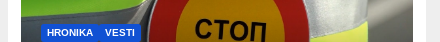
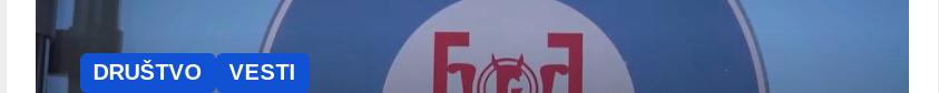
- HRONIKA
+ DRUŠTVO
